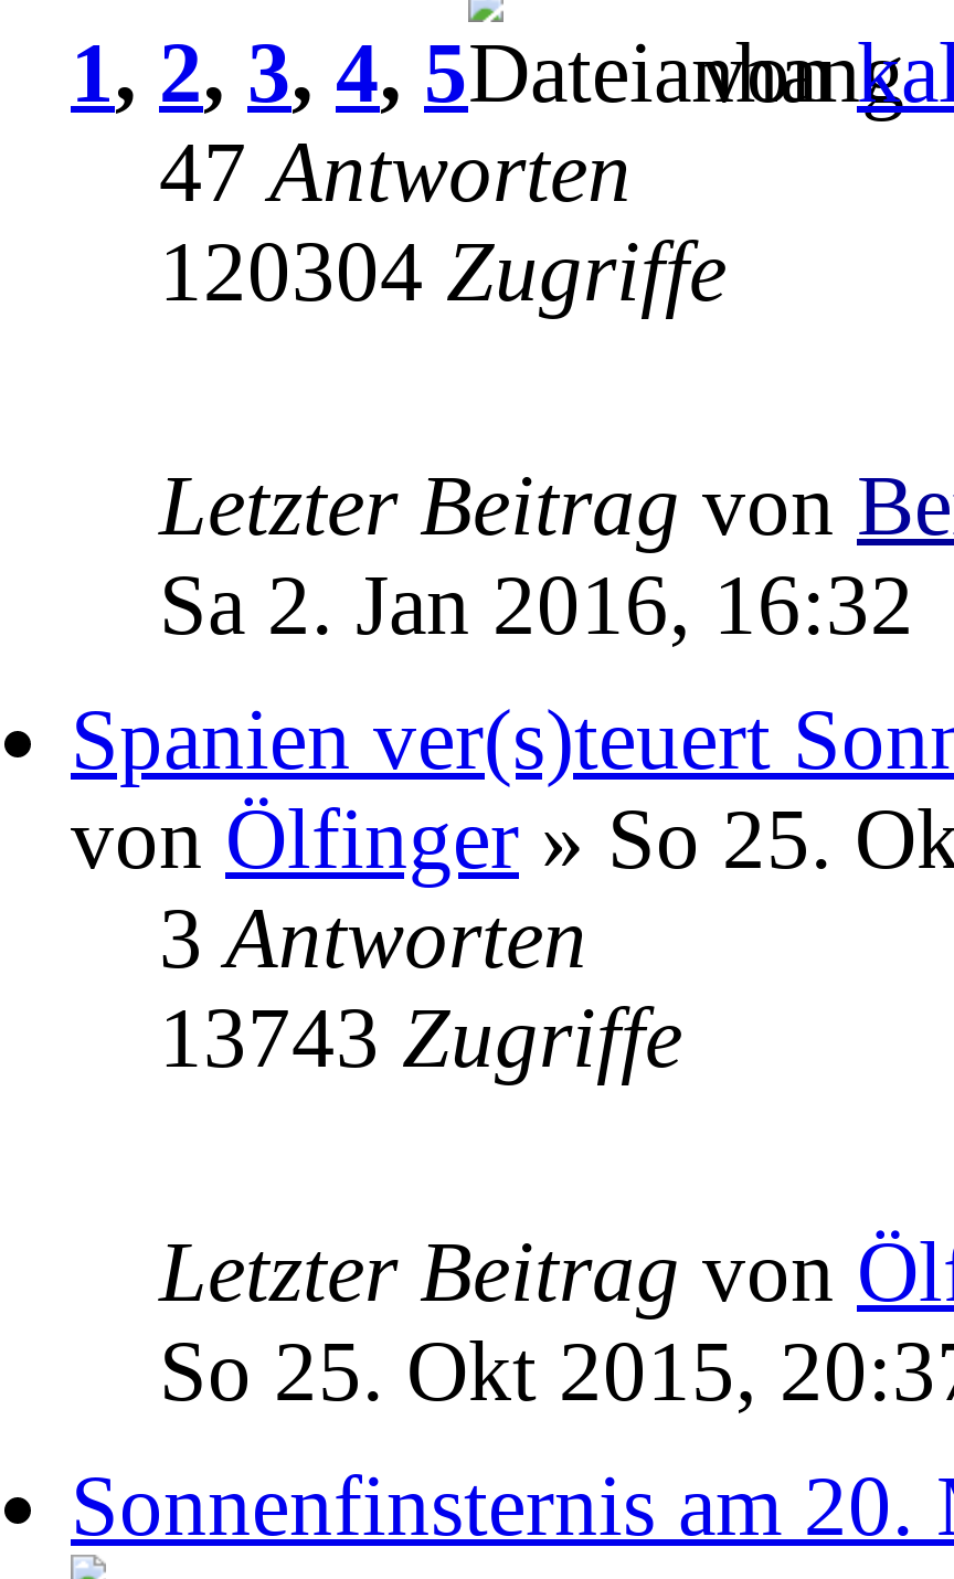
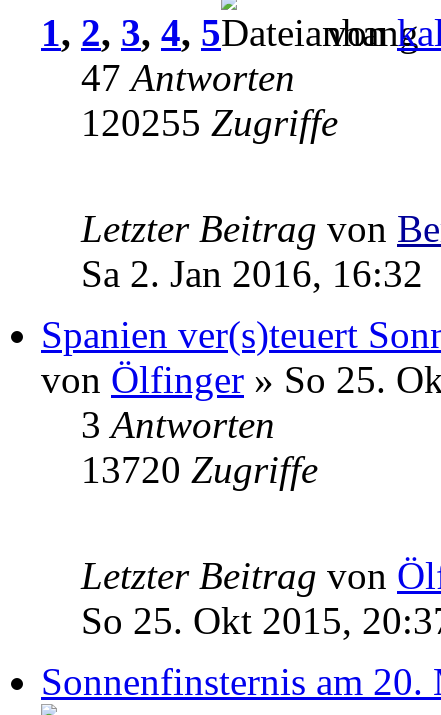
- 120304 Zugriffe
+ 120255 Zugriffe

- 13743 Zugriffe
+ 13720 Zugriffe
